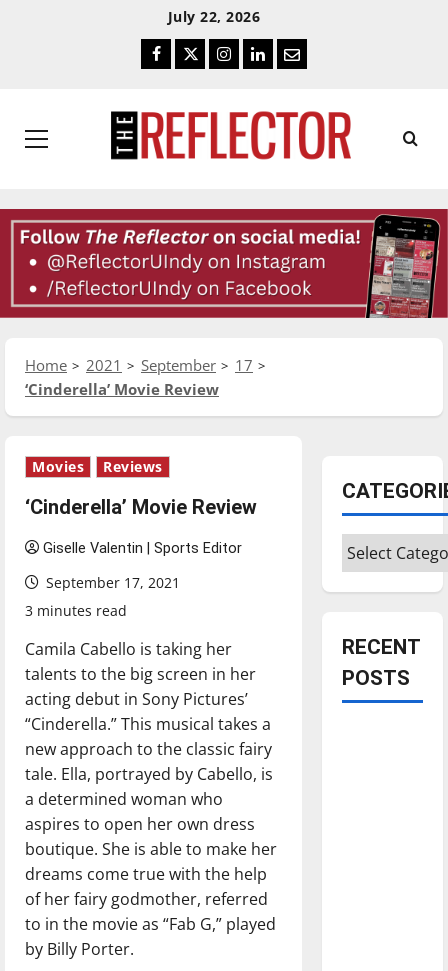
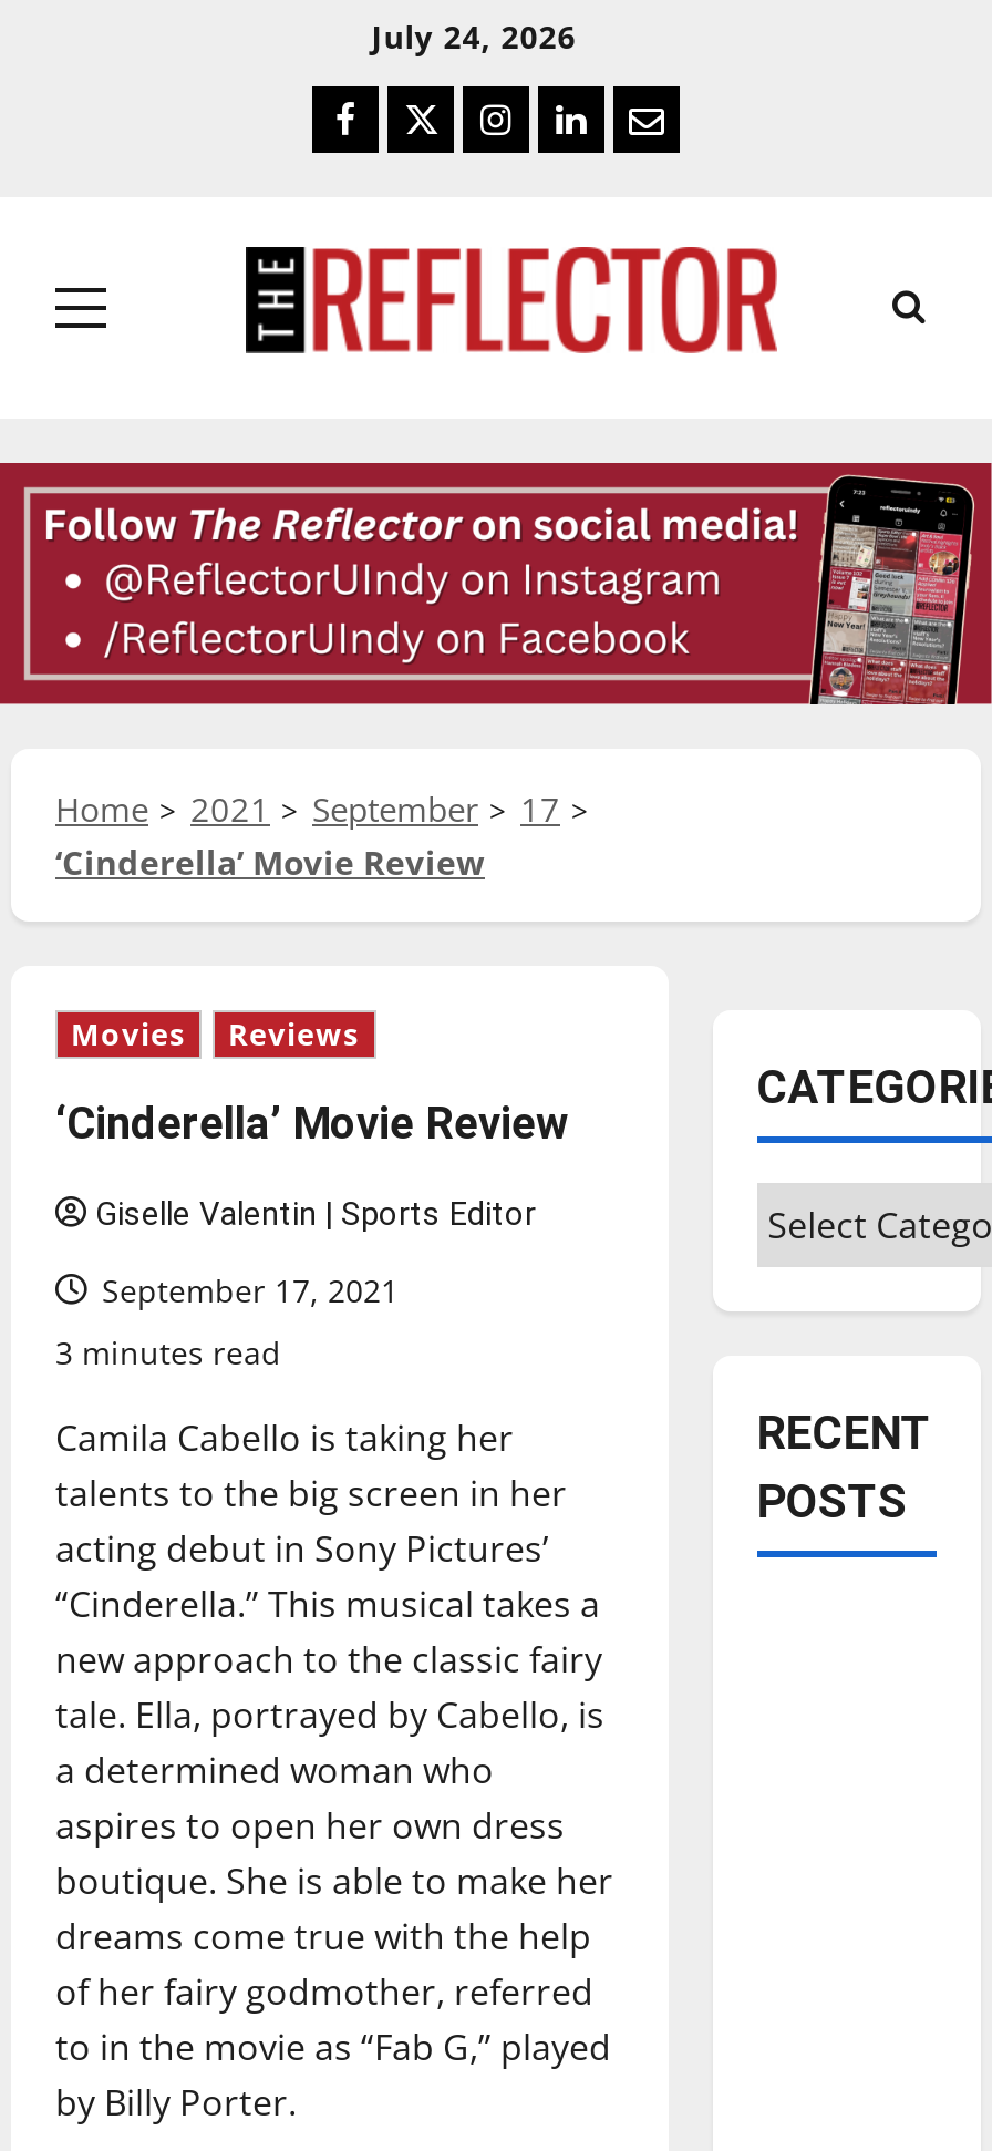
- July 22, 2026
+ July 24, 2026
